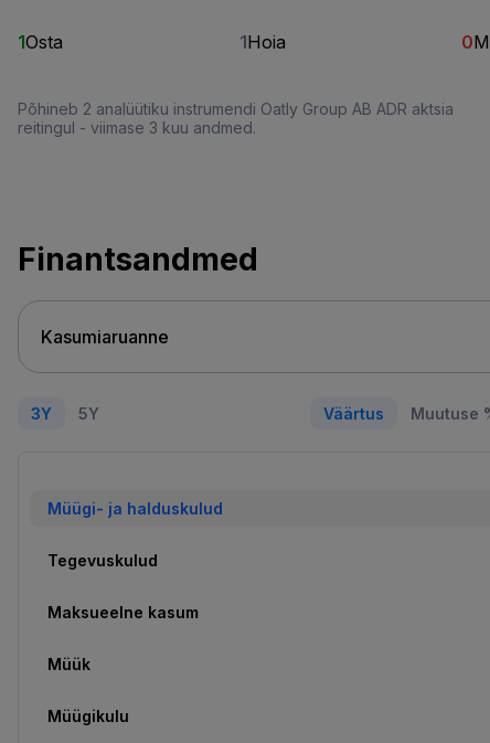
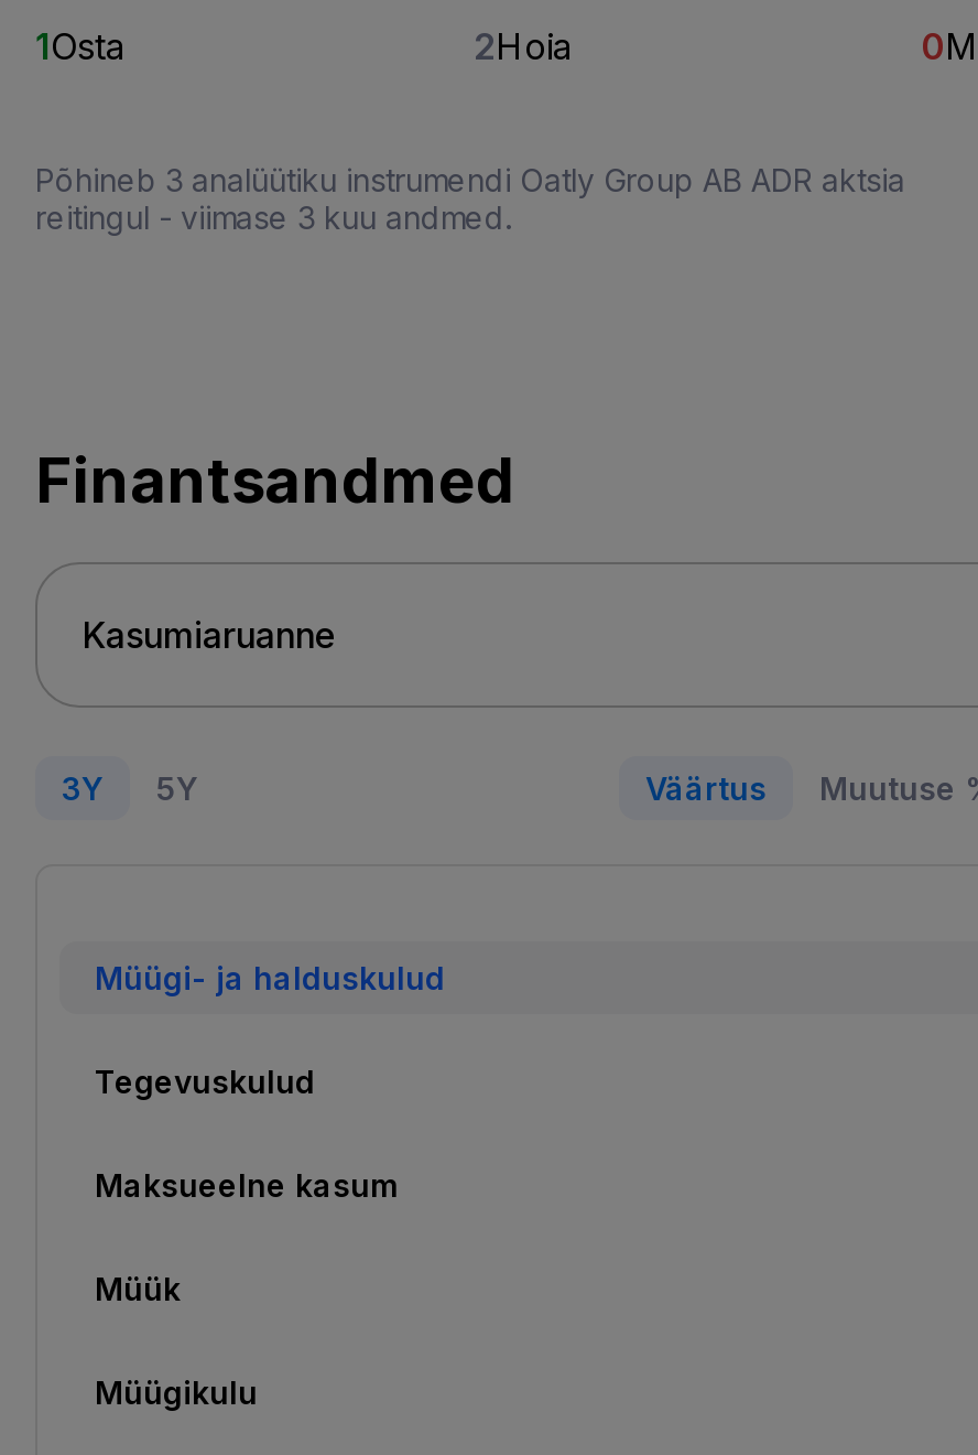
- 1Hoia
+ 2Hoia

- Põhineb 2 analüütiku instrumendi Oatly Group AB ADR aktsia
+ Põhineb 3 analüütiku instrumendi Oatly Group AB ADR aktsia
